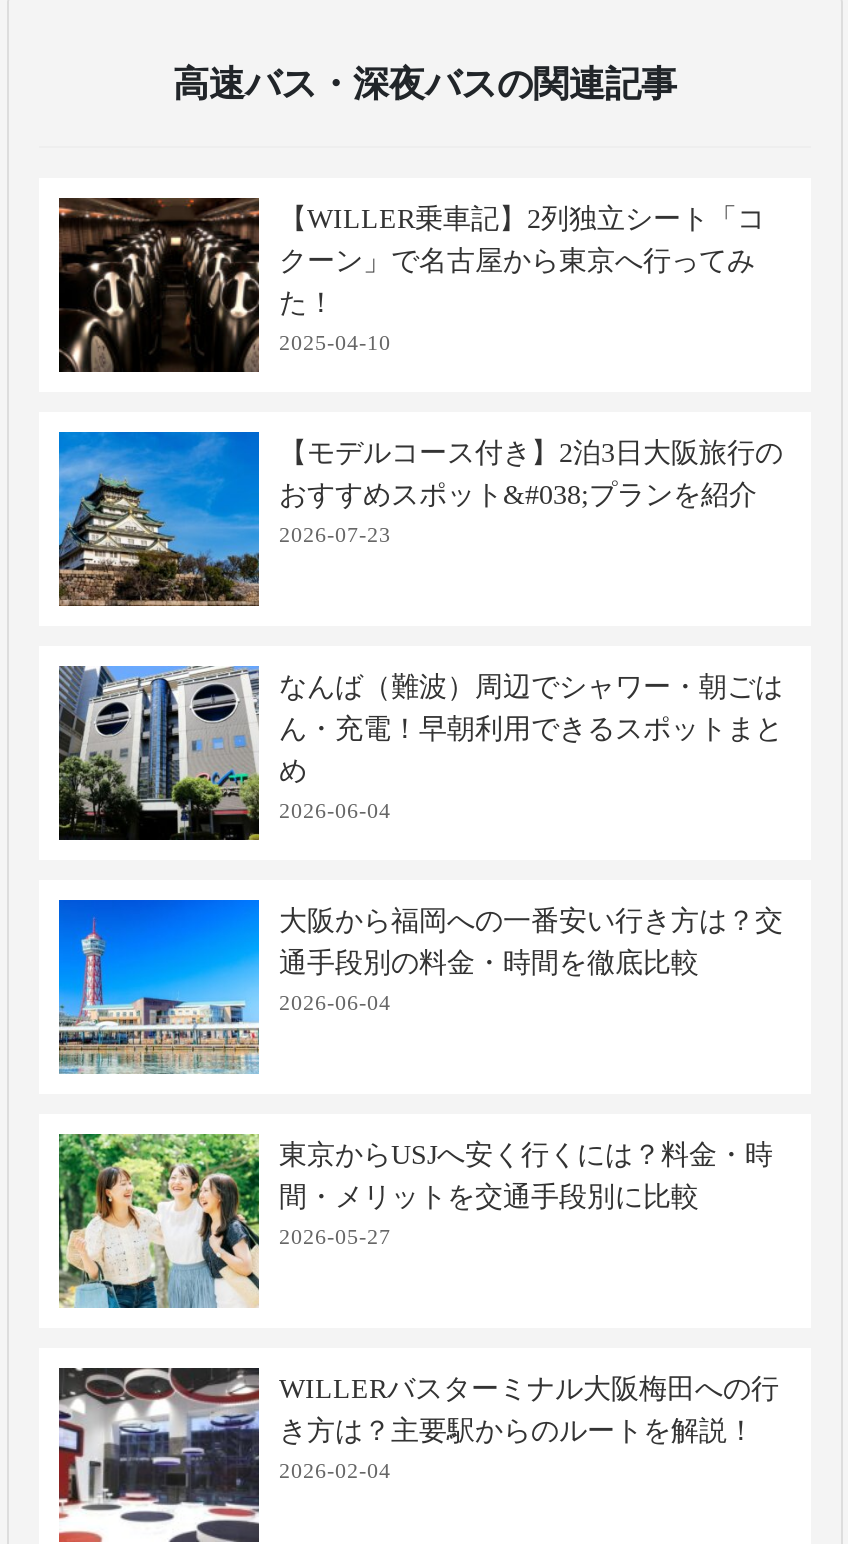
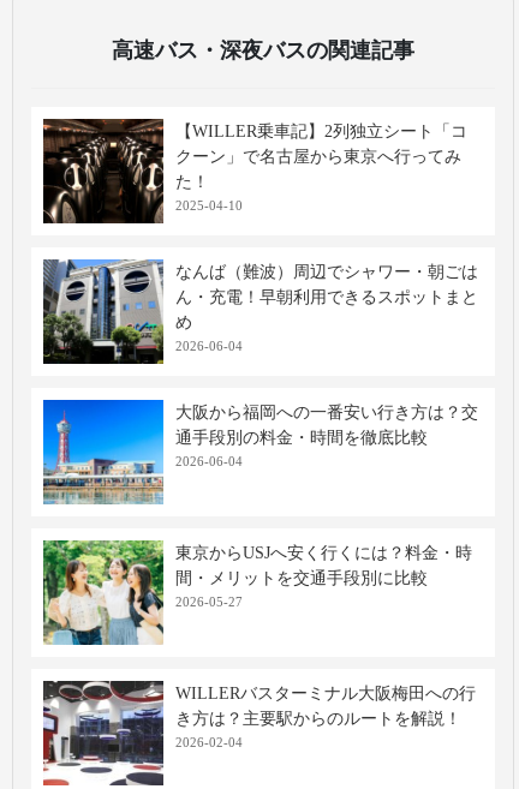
- [image]
- 【モデルコース付き】2泊3日大阪旅行の
- おすすめスポット&#038;プランを紹介
- 2026-07-23
